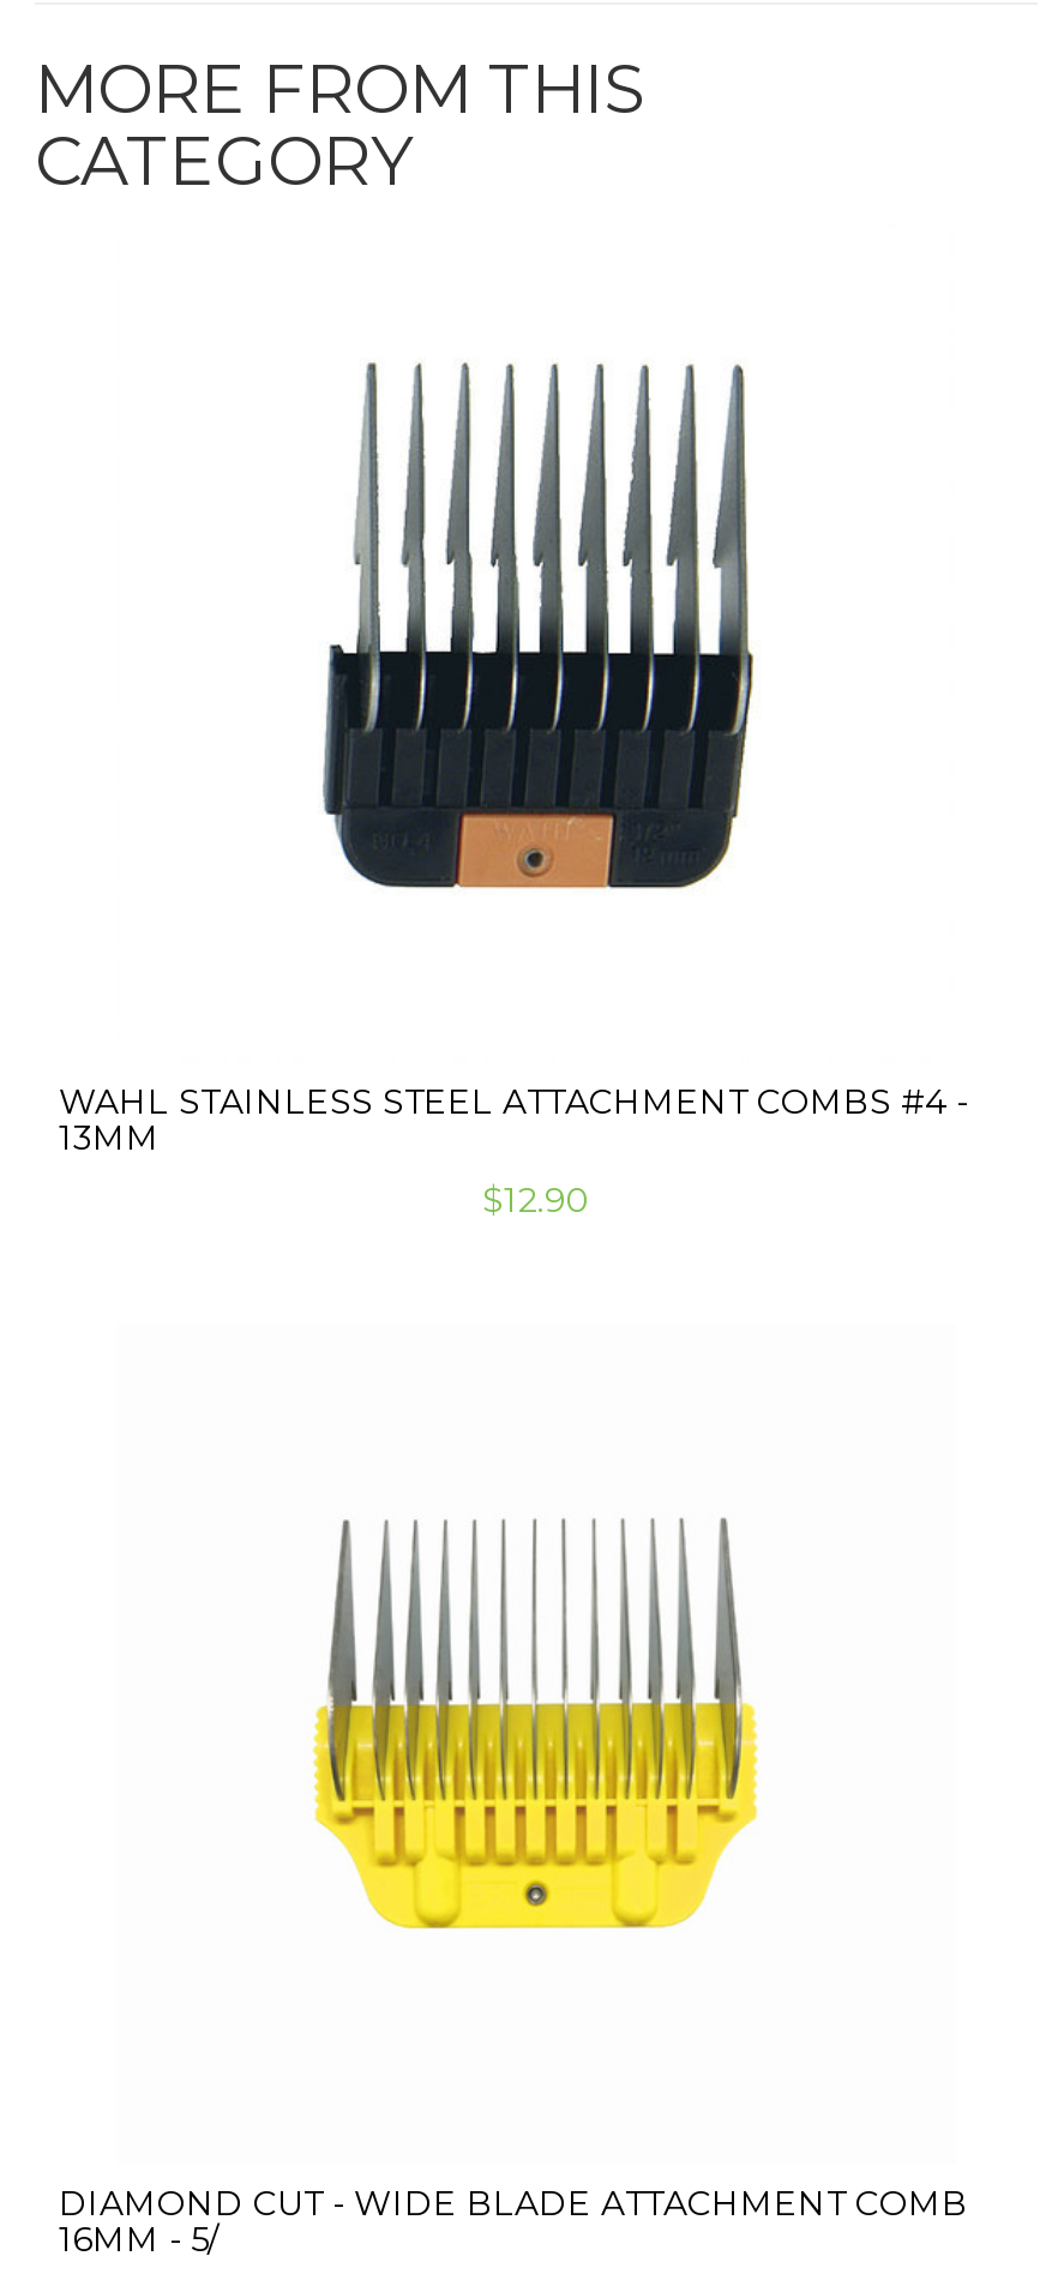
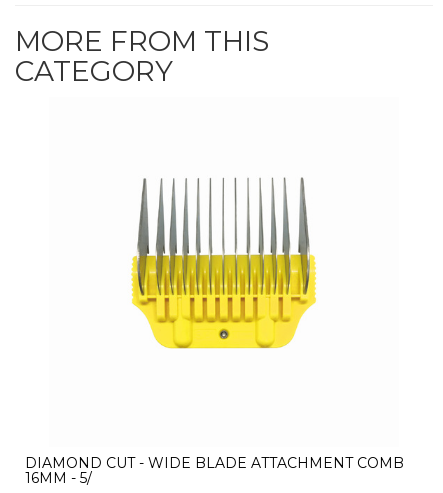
- [image]

- WAHL STAINLESS STEEL ATTACHMENT COMBS #4 -
- 13MM
- $12.90
